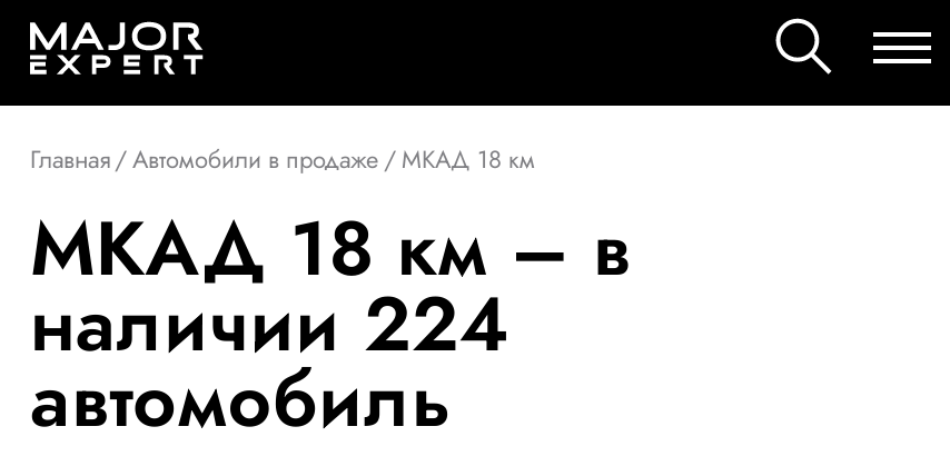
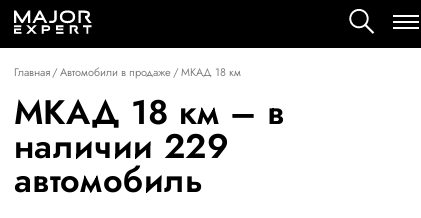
- наличии 224
+ наличии 229
